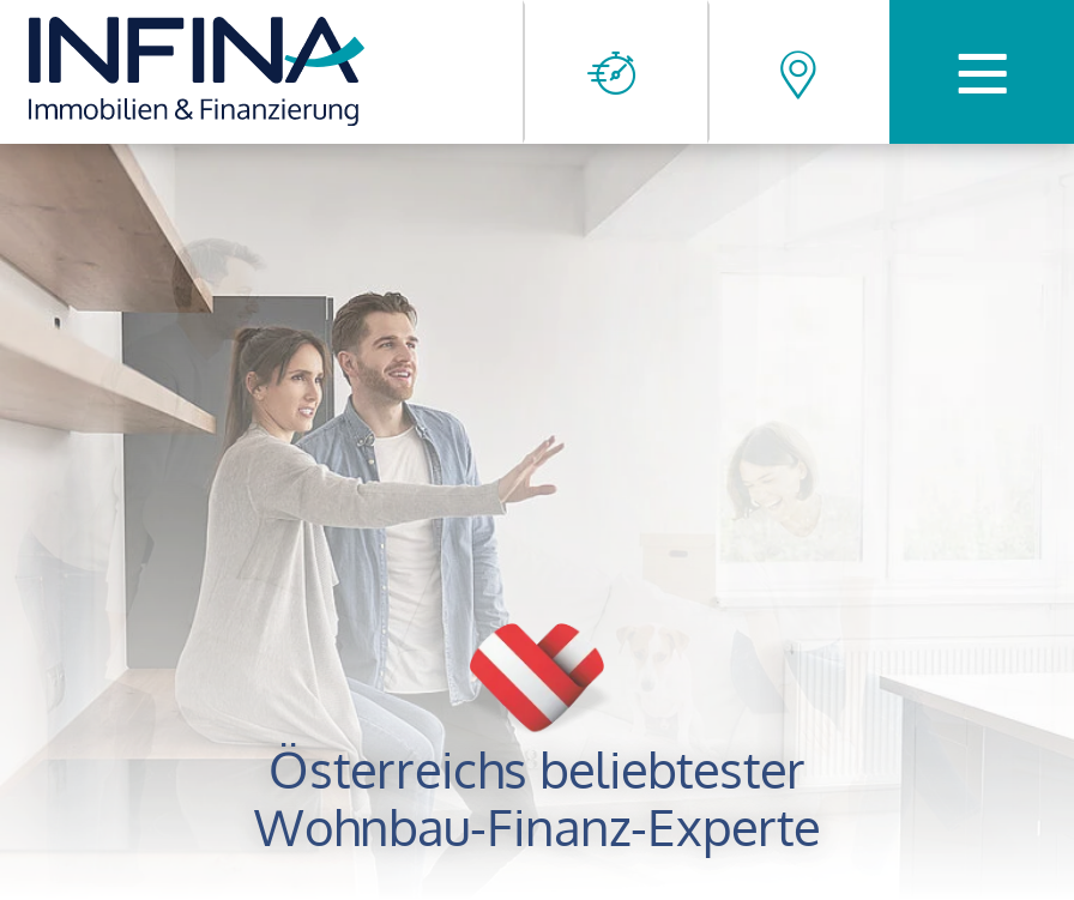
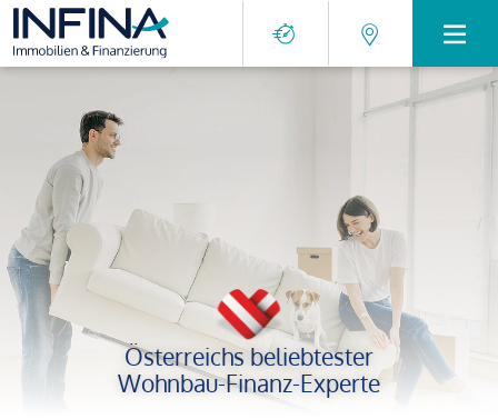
- [image]
+ [image]
